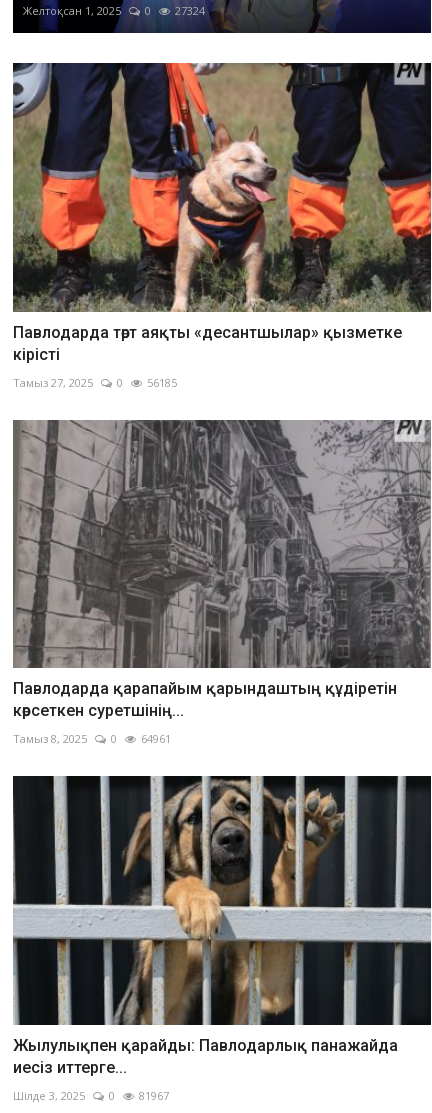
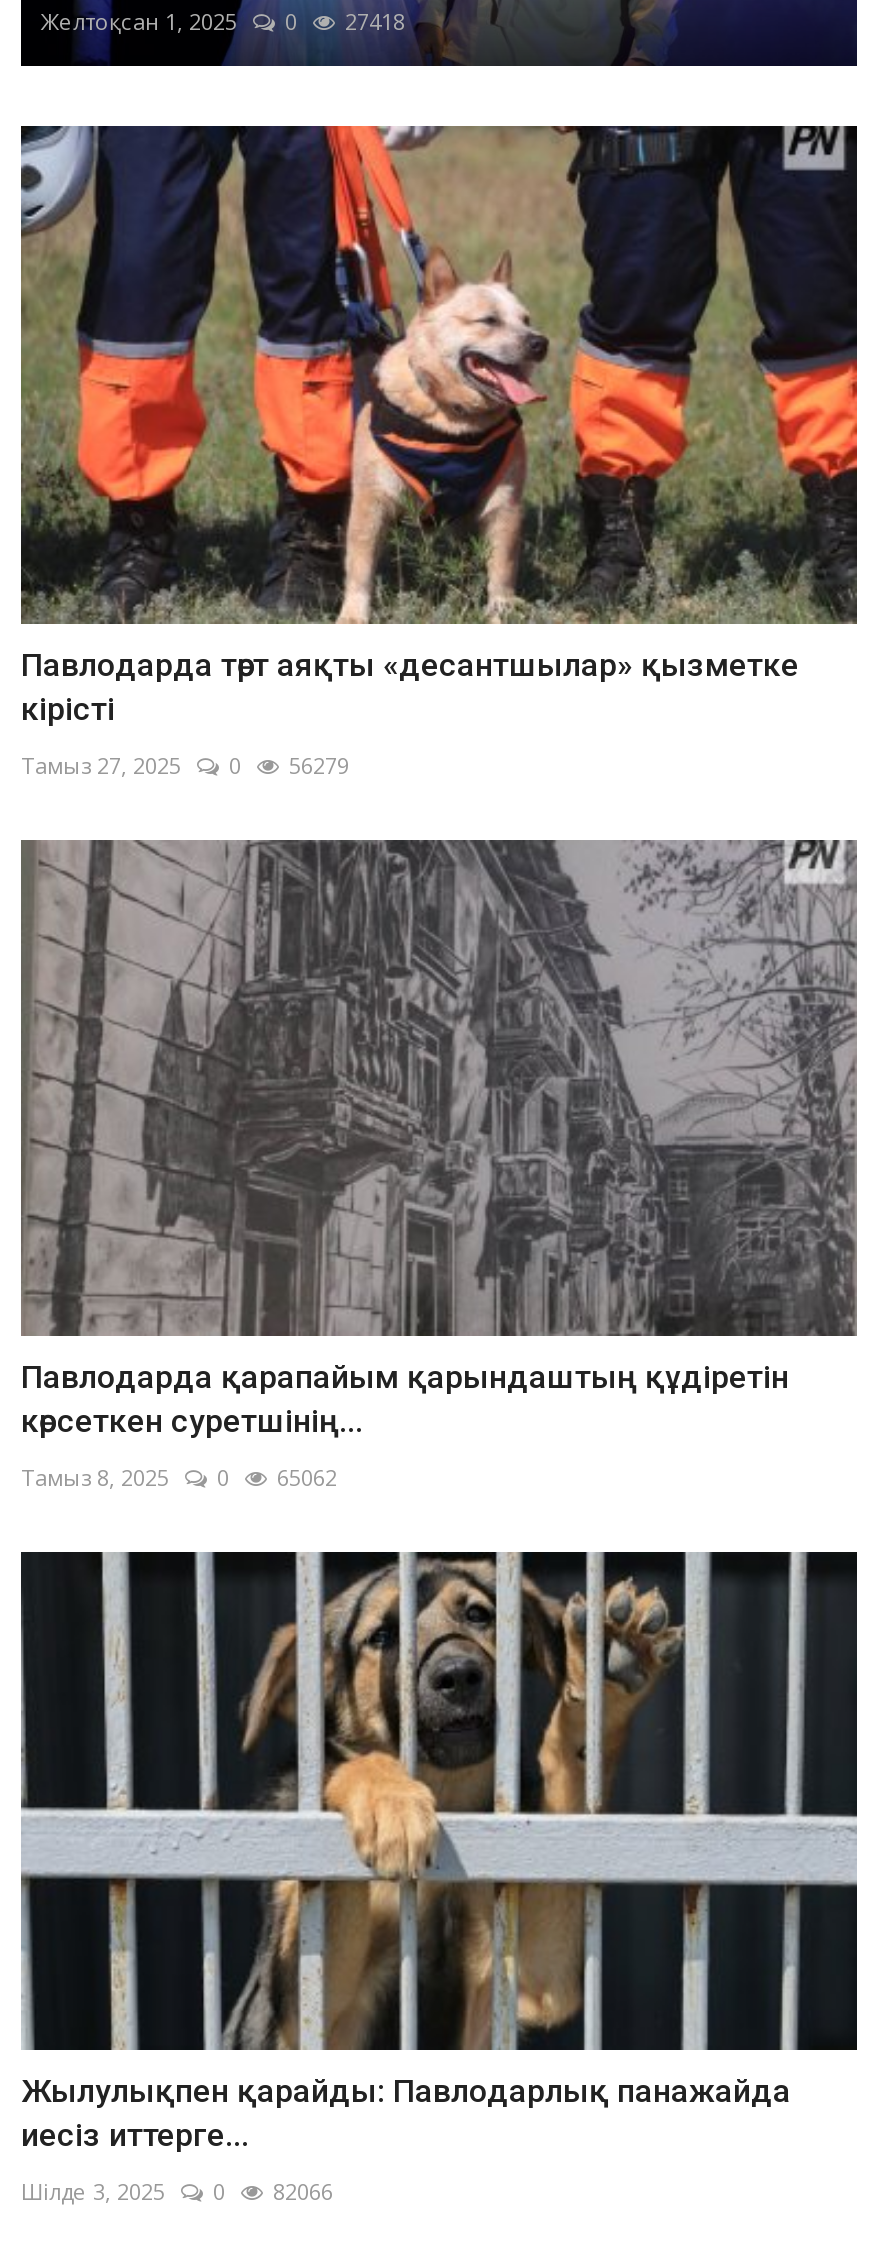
- Желтоқсан 1, 2025 0 27324
+ Желтоқсан 1, 2025 0 27418

- Тамыз 27, 2025 0 56185
+ Тамыз 27, 2025 0 56279

- Тамыз 8, 2025 0 64961
+ Тамыз 8, 2025 0 65062

- Шілде 3, 2025 0 81967
+ Шілде 3, 2025 0 82066
